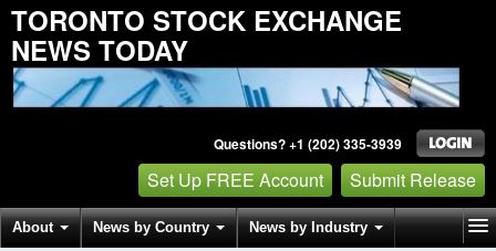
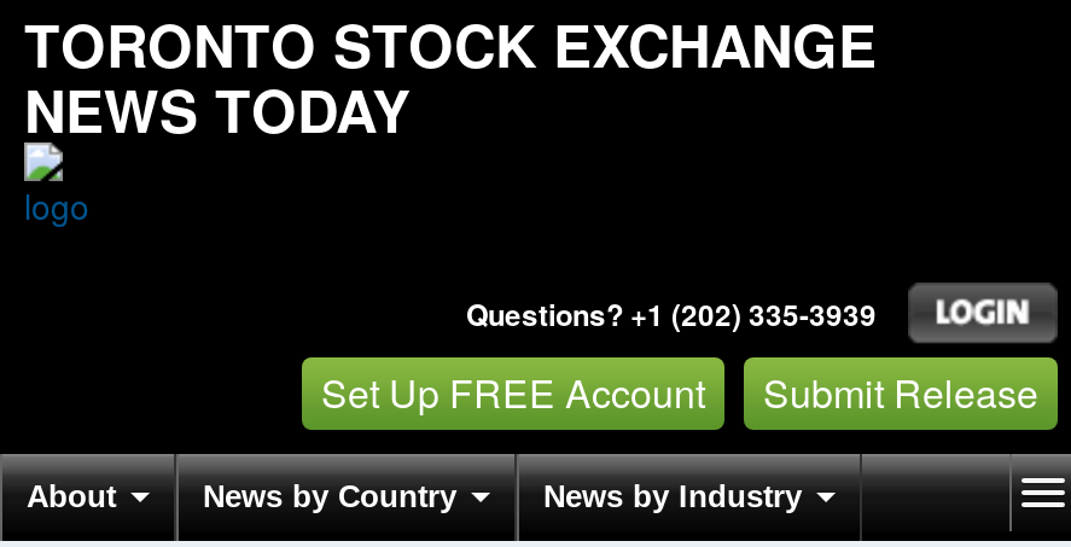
- [image]
